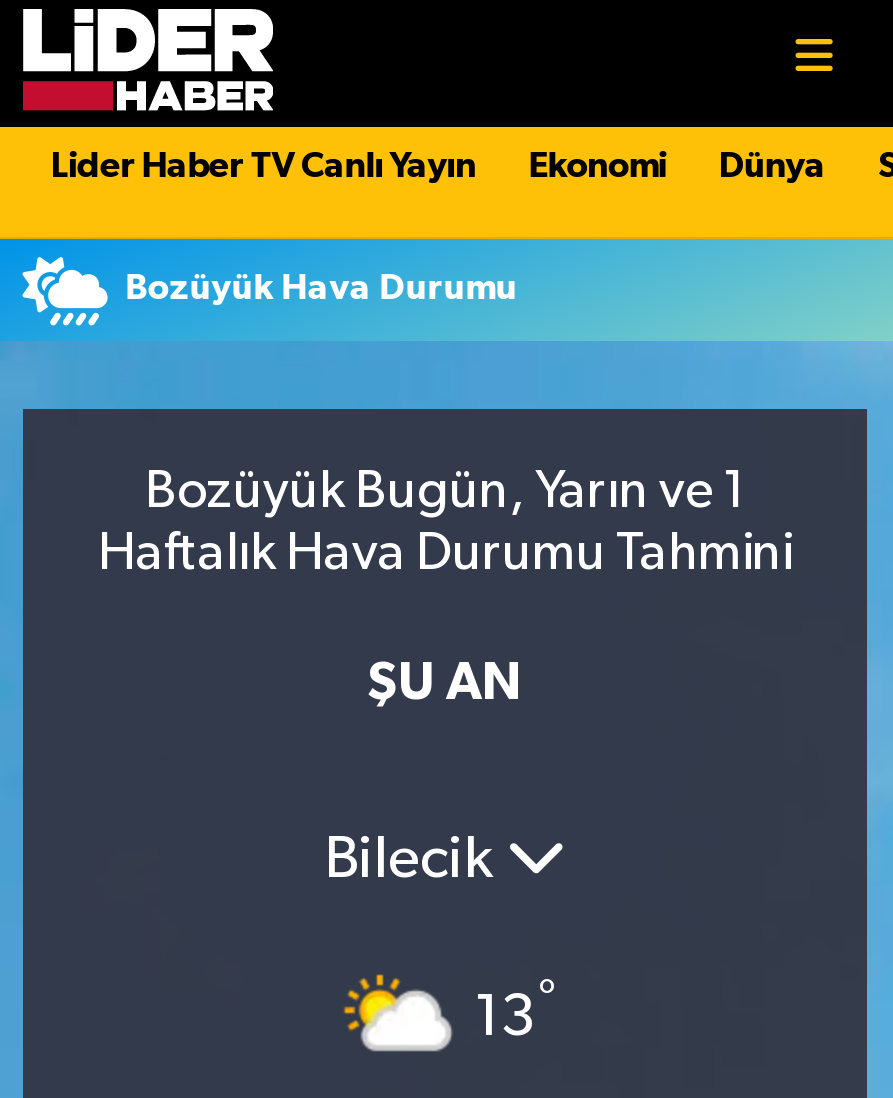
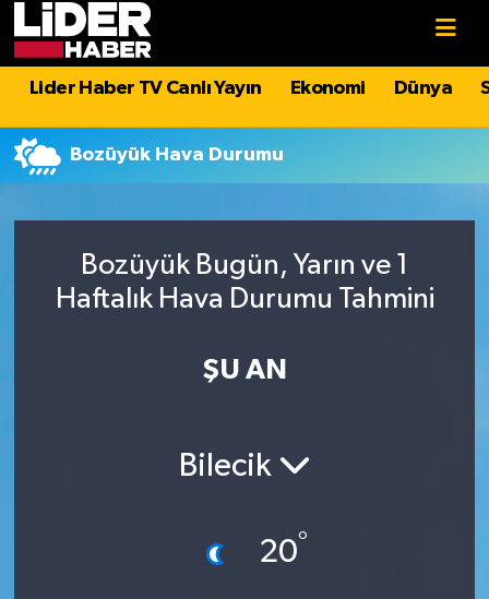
- [image]
- 13°
+ [image]
+ 20°
